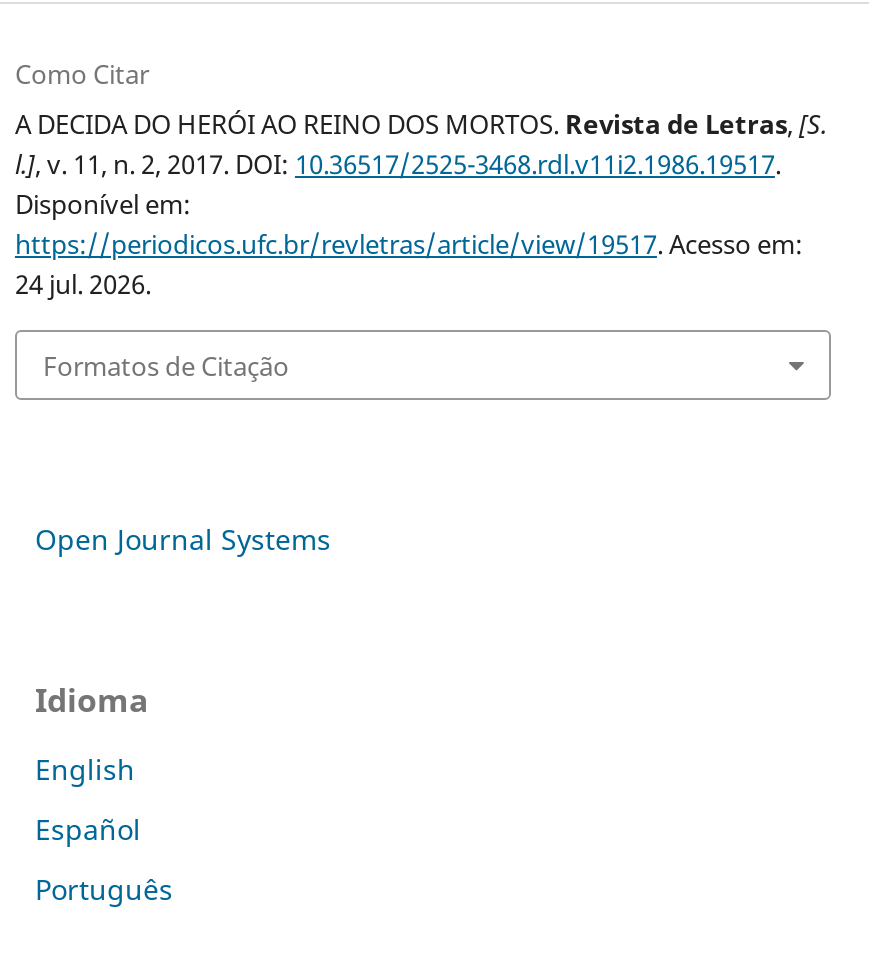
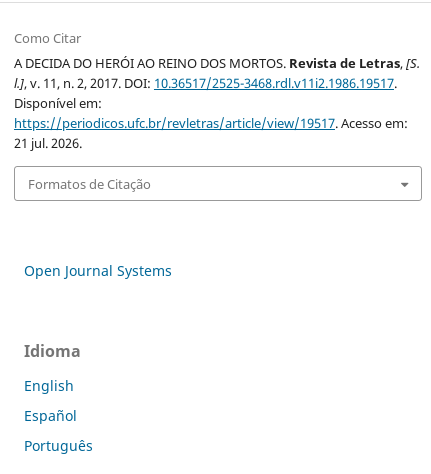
- 24 jul. 2026.
+ 21 jul. 2026.
